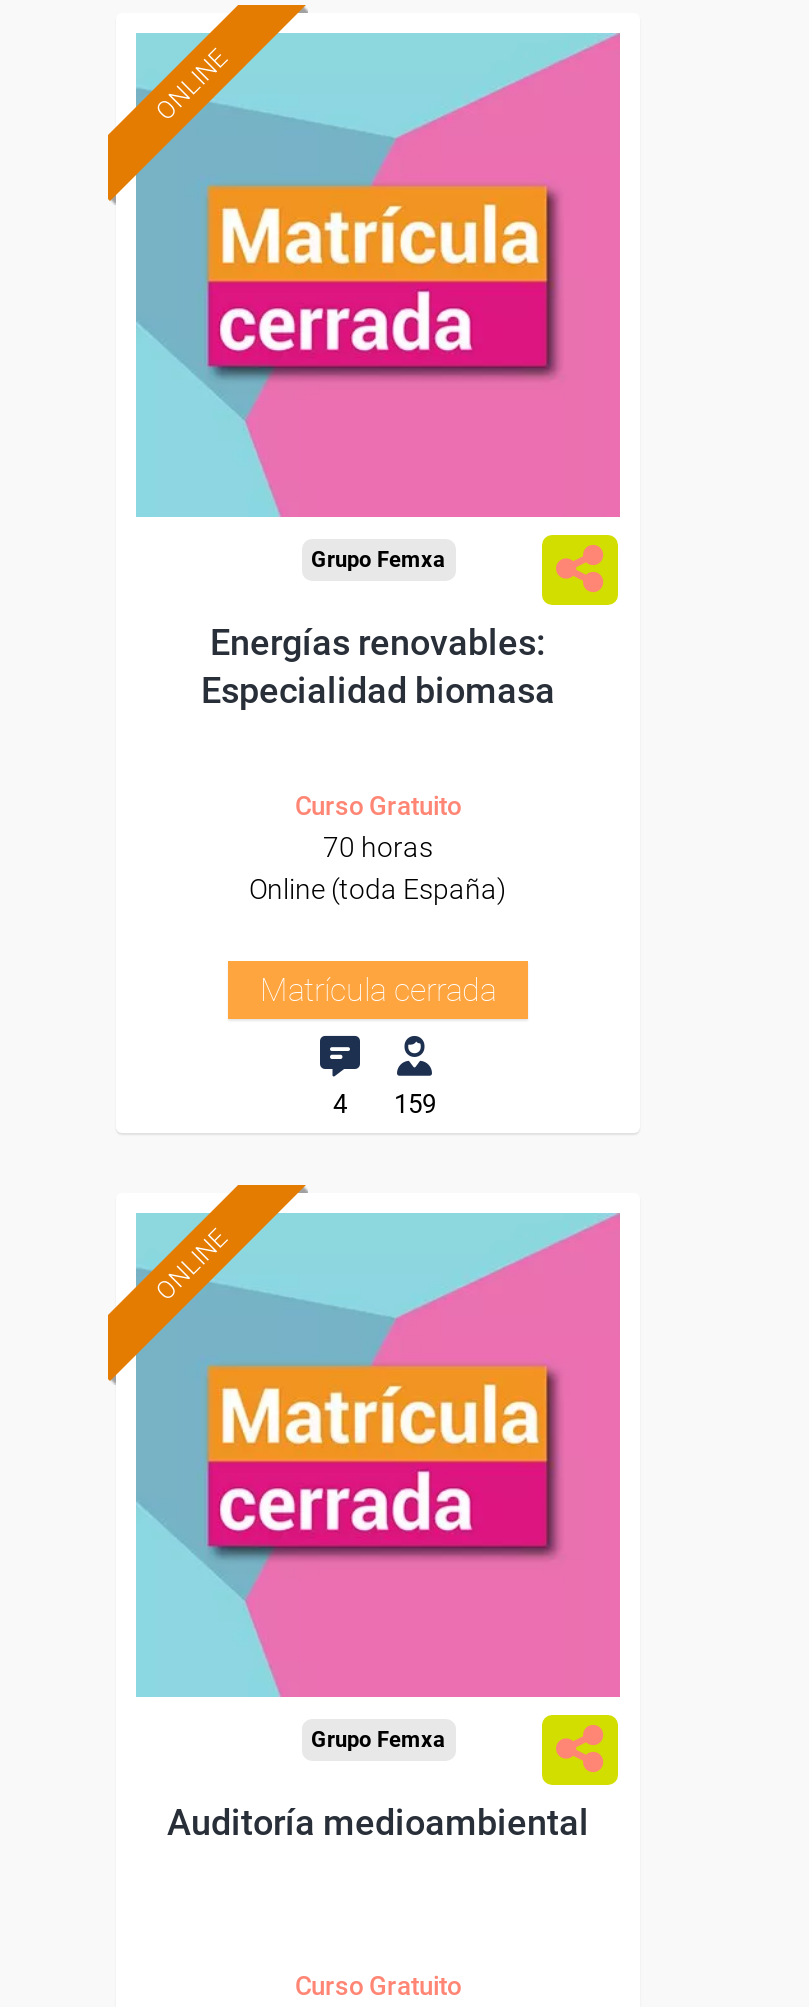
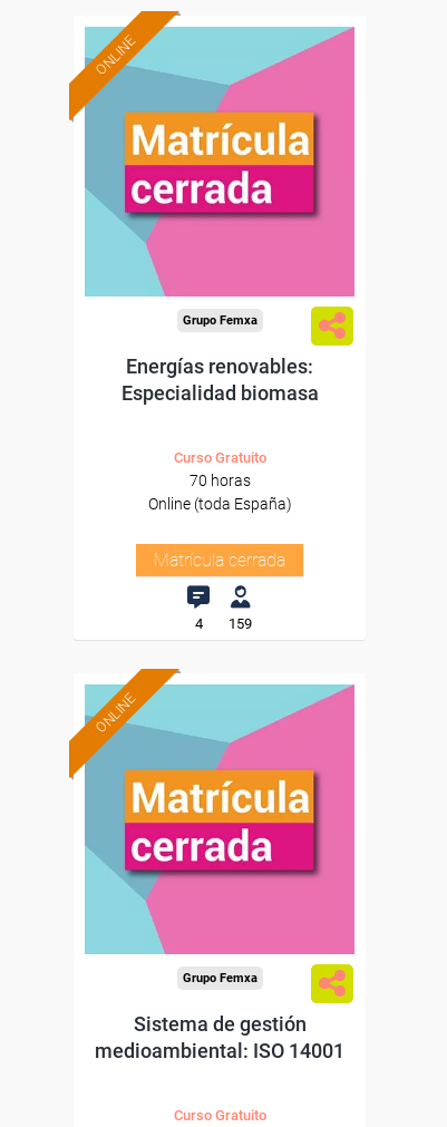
- Auditoría medioambiental
+ Sistema de gestión
+ medioambiental: ISO 14001
